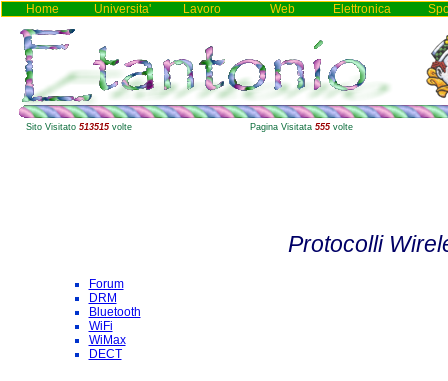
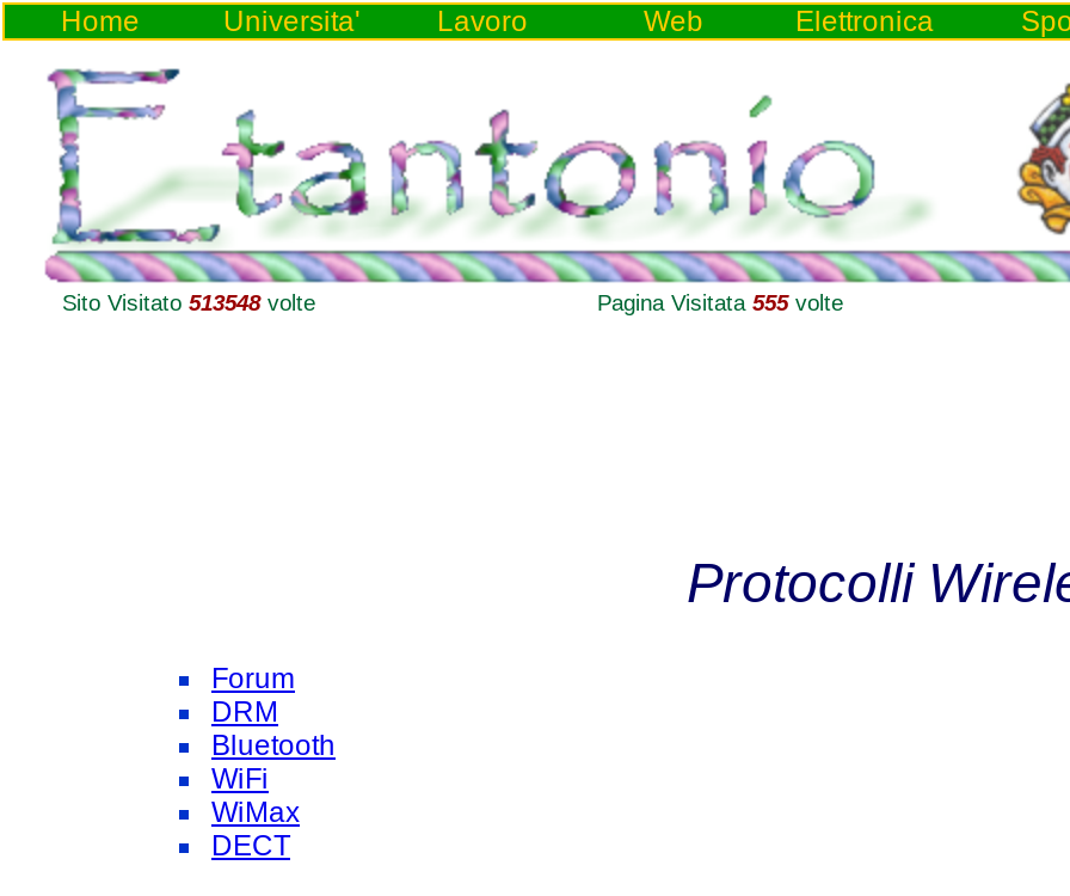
- Sito Visitato 513515 volte
+ Sito Visitato 513548 volte
